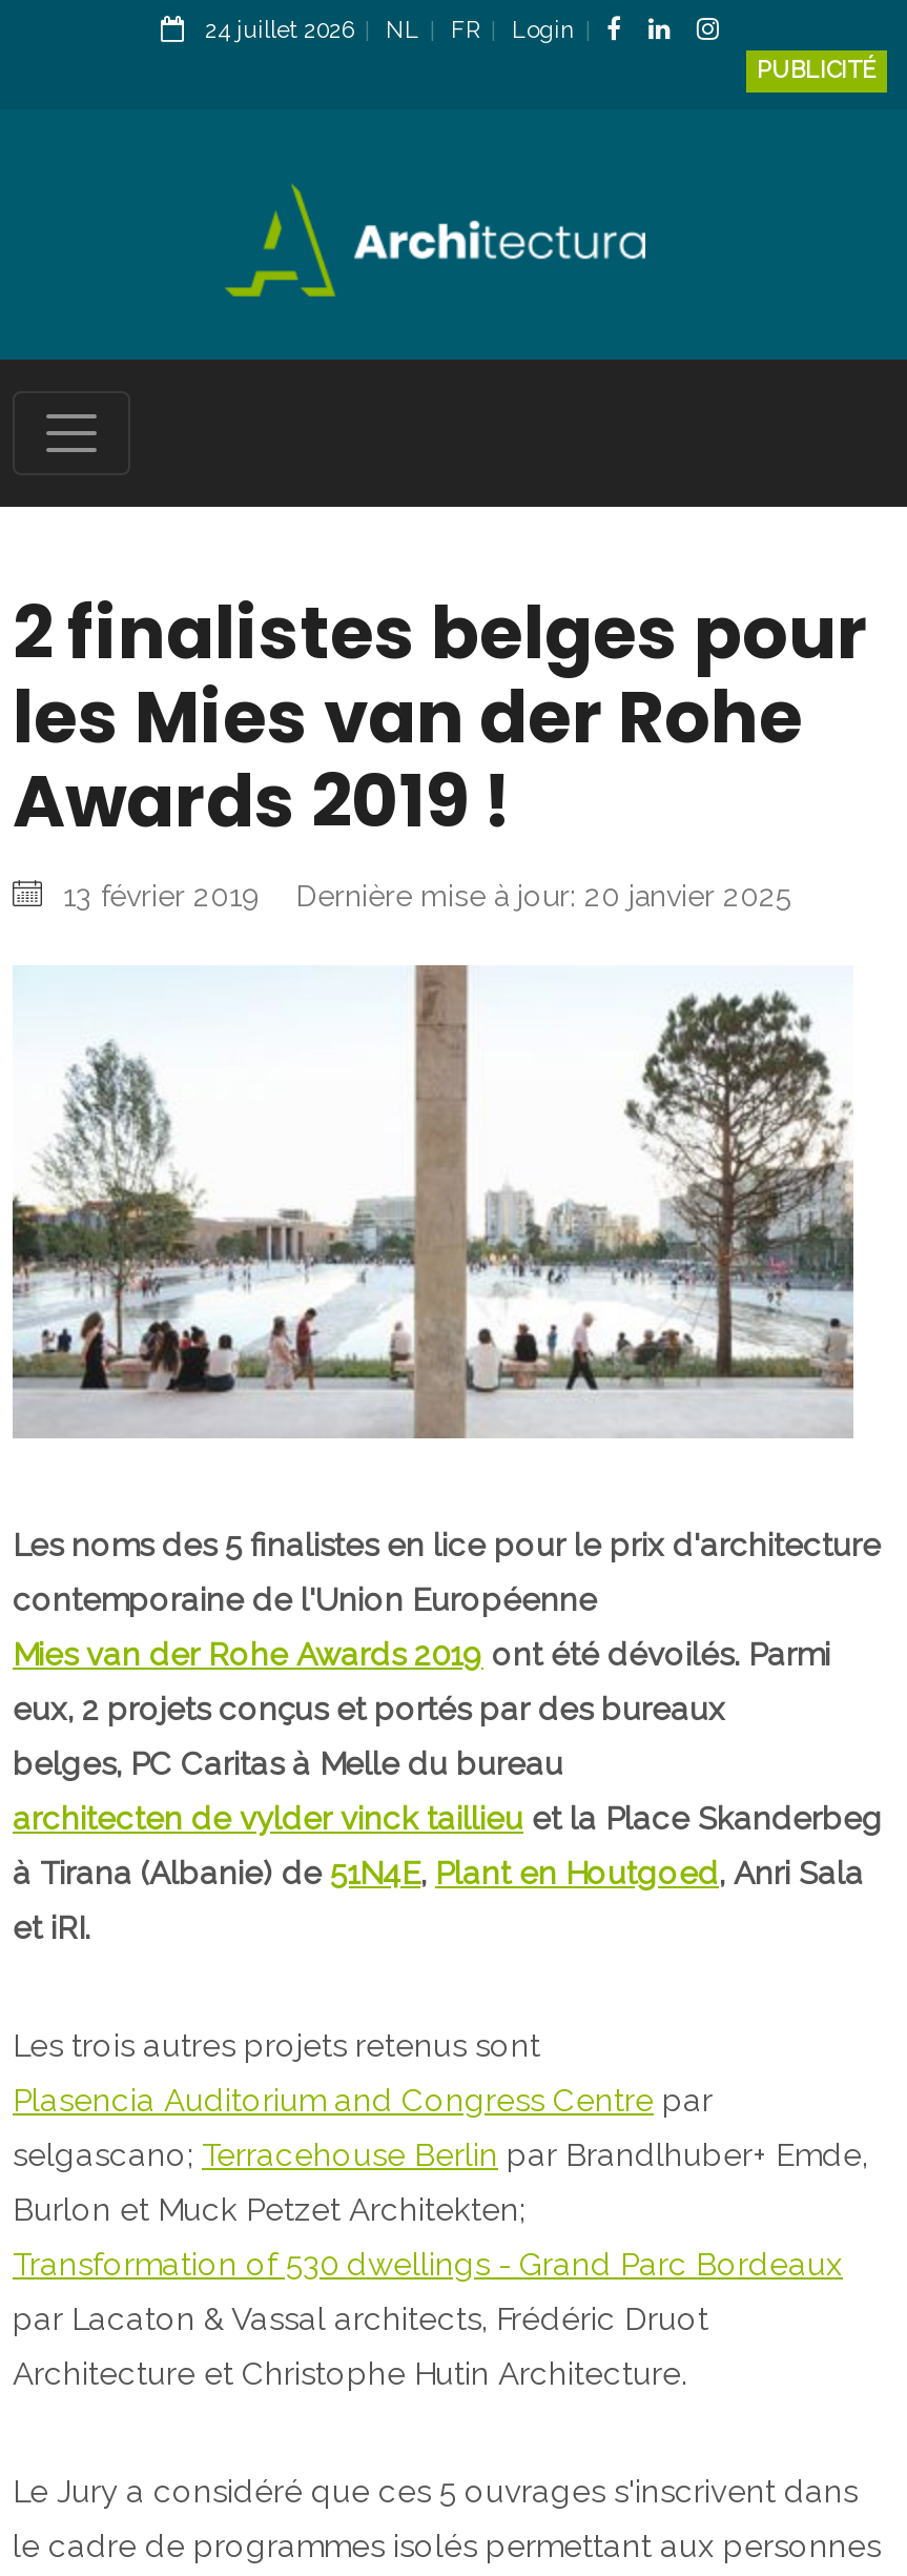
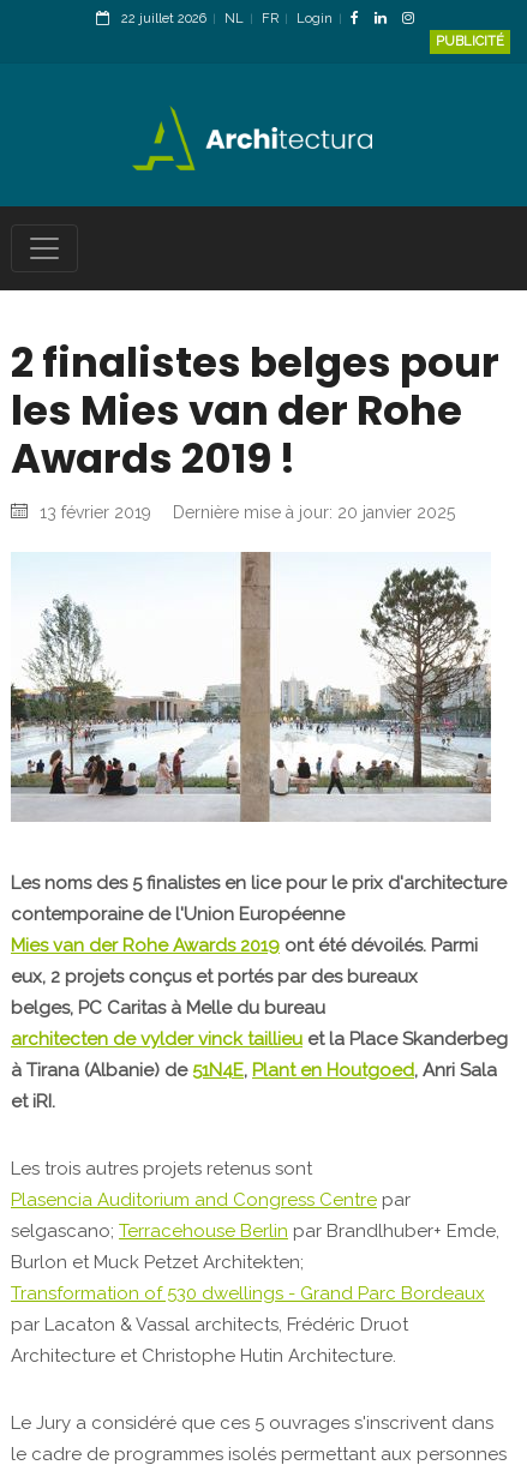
- 24 juillet 2026 NL FR Login
+ 22 juillet 2026 NL FR Login
